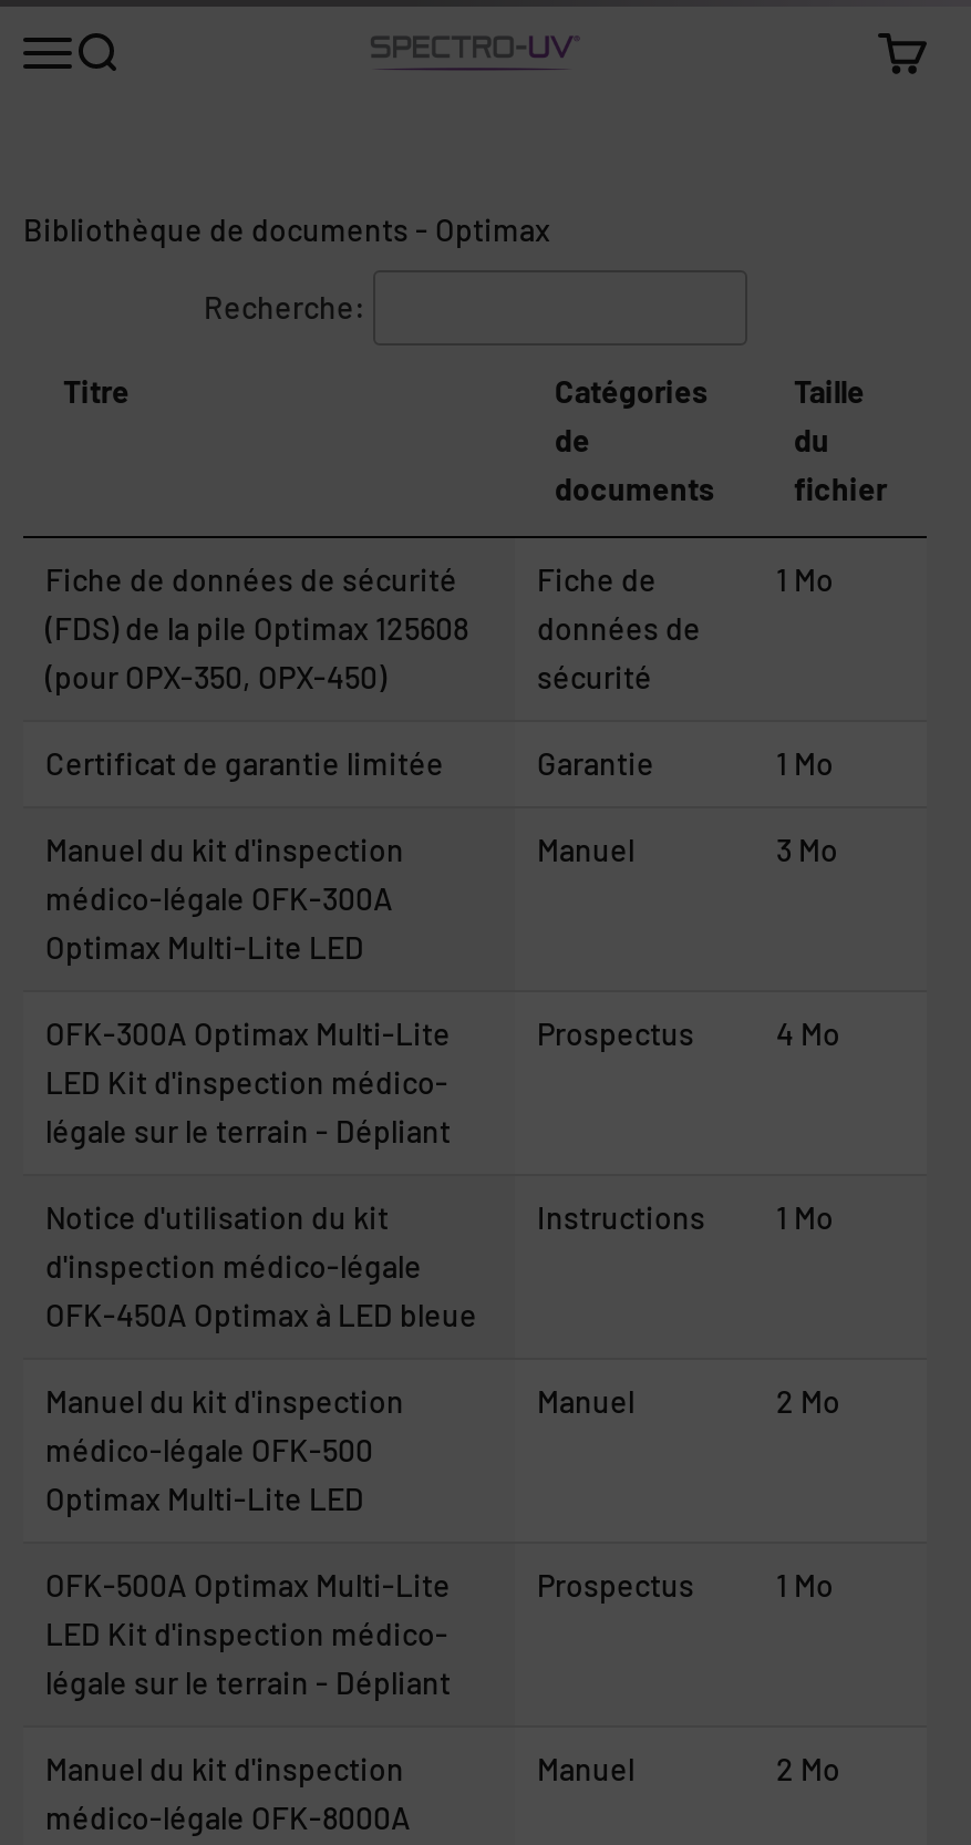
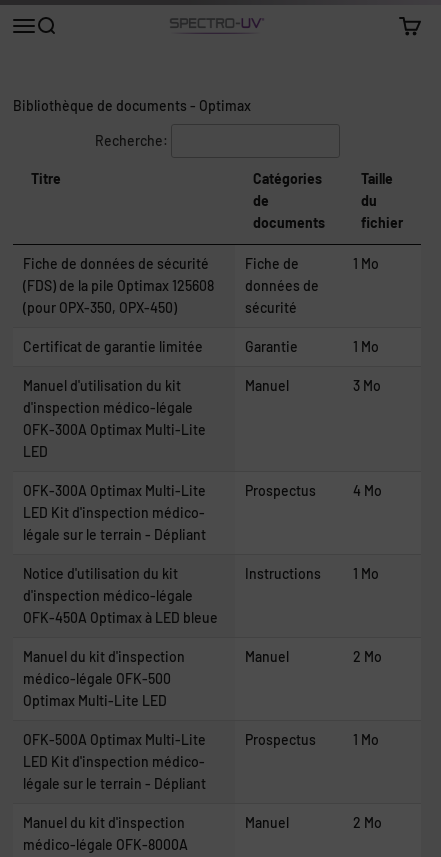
- Manuel du kit d'inspection
- médico-légale OFK-300A
- Optimax Multi-Lite LED
+ Manuel d'utilisation du kit
+ d'inspection médico-légale
+ OFK-300A Optimax Multi-Lite
+ LED
